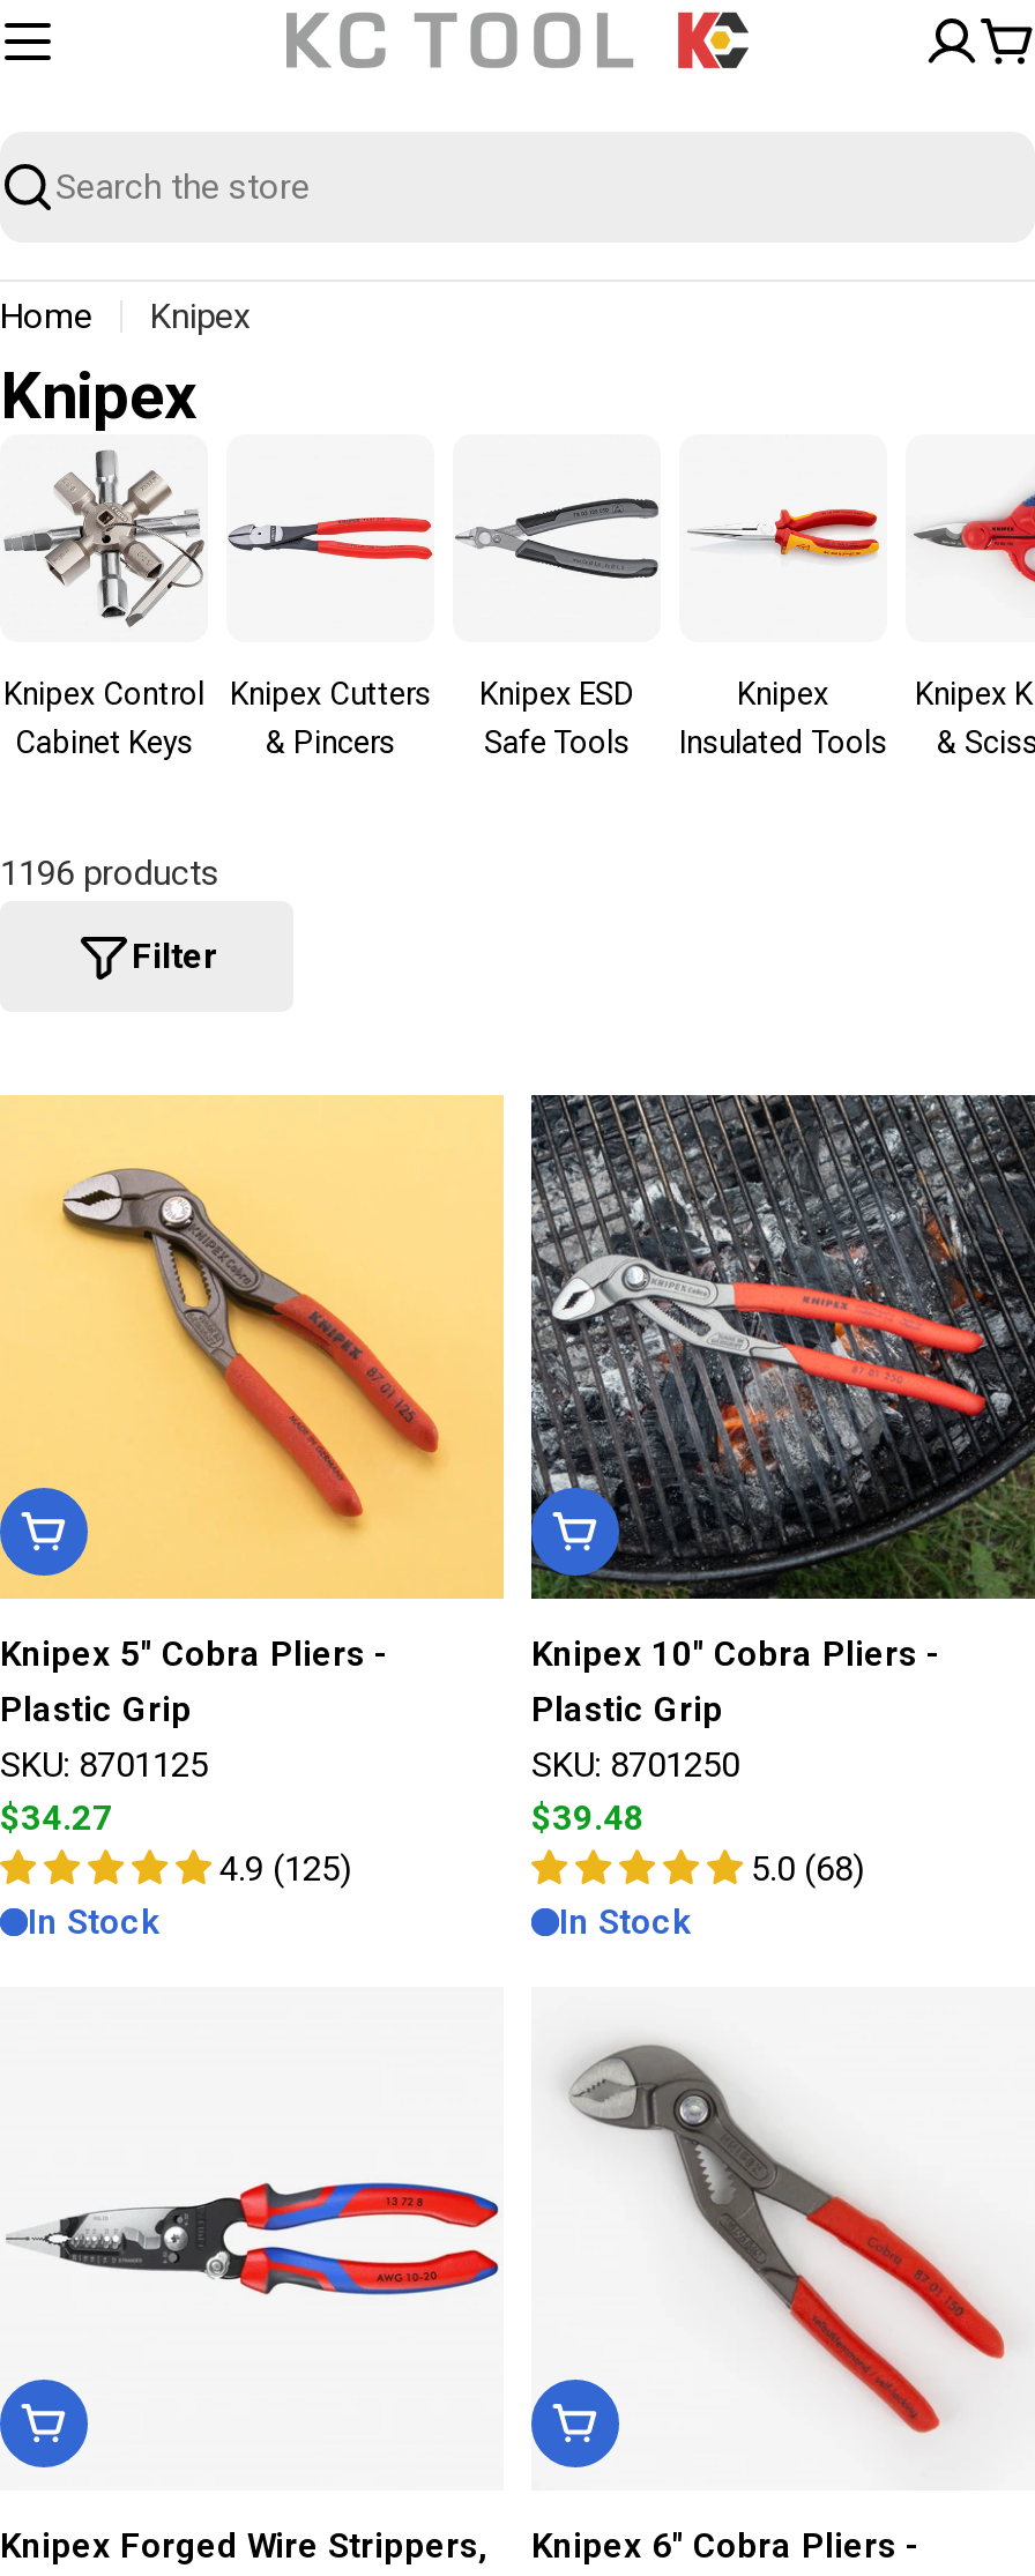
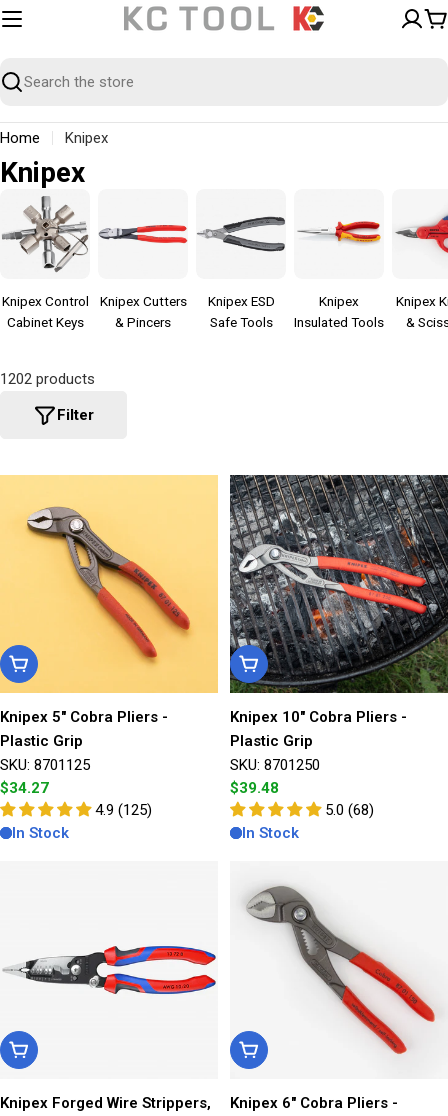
- 1196 products
+ 1202 products
